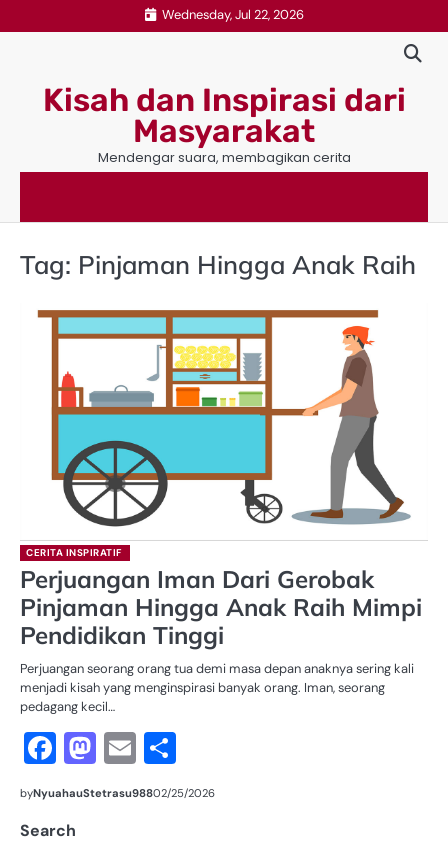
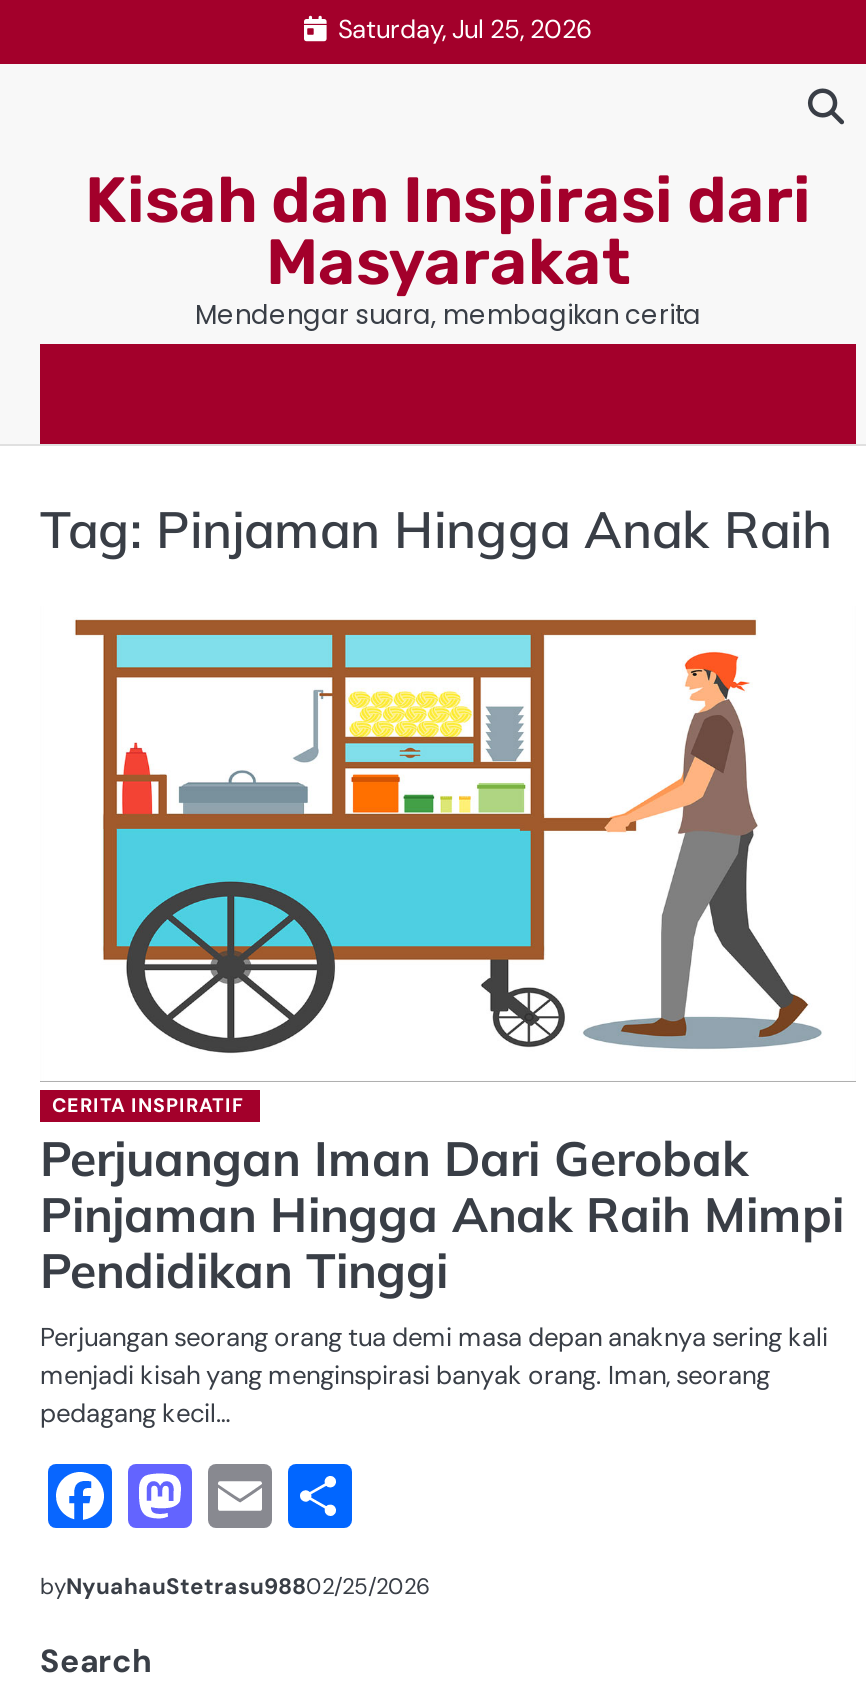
- Wednesday, Jul 22, 2026
+ Saturday, Jul 25, 2026
